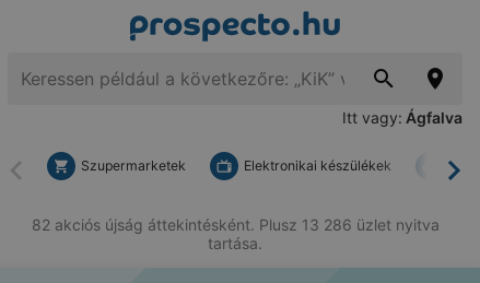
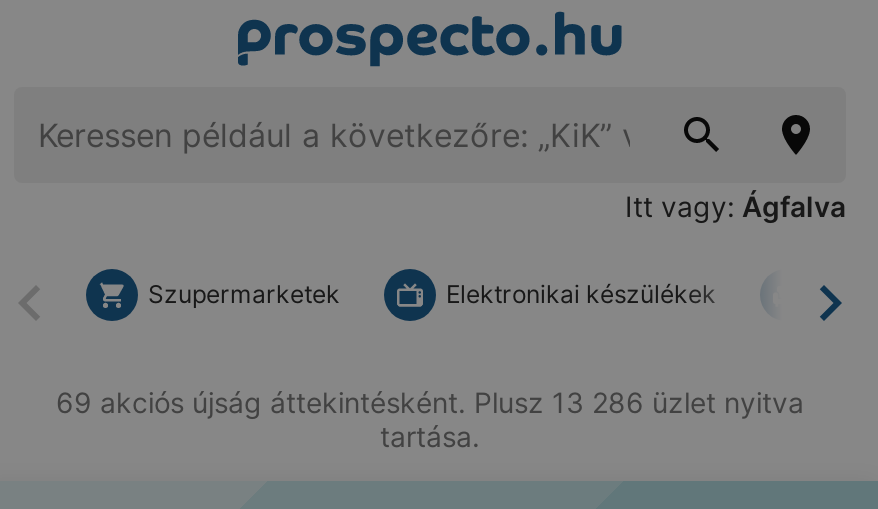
- 82 akciós újság áttekintésként. Plusz 13 286 üzlet nyitva
+ 69 akciós újság áttekintésként. Plusz 13 286 üzlet nyitva
